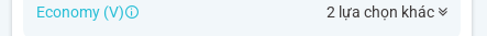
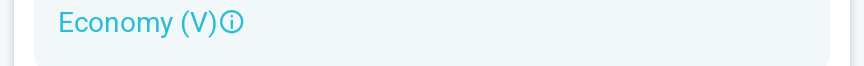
- 2 lựa chọn khác
